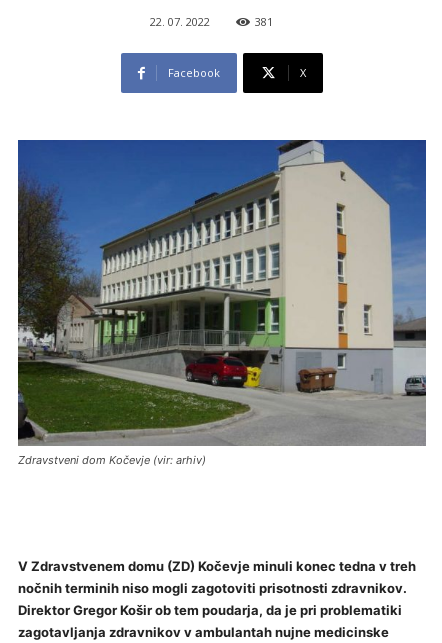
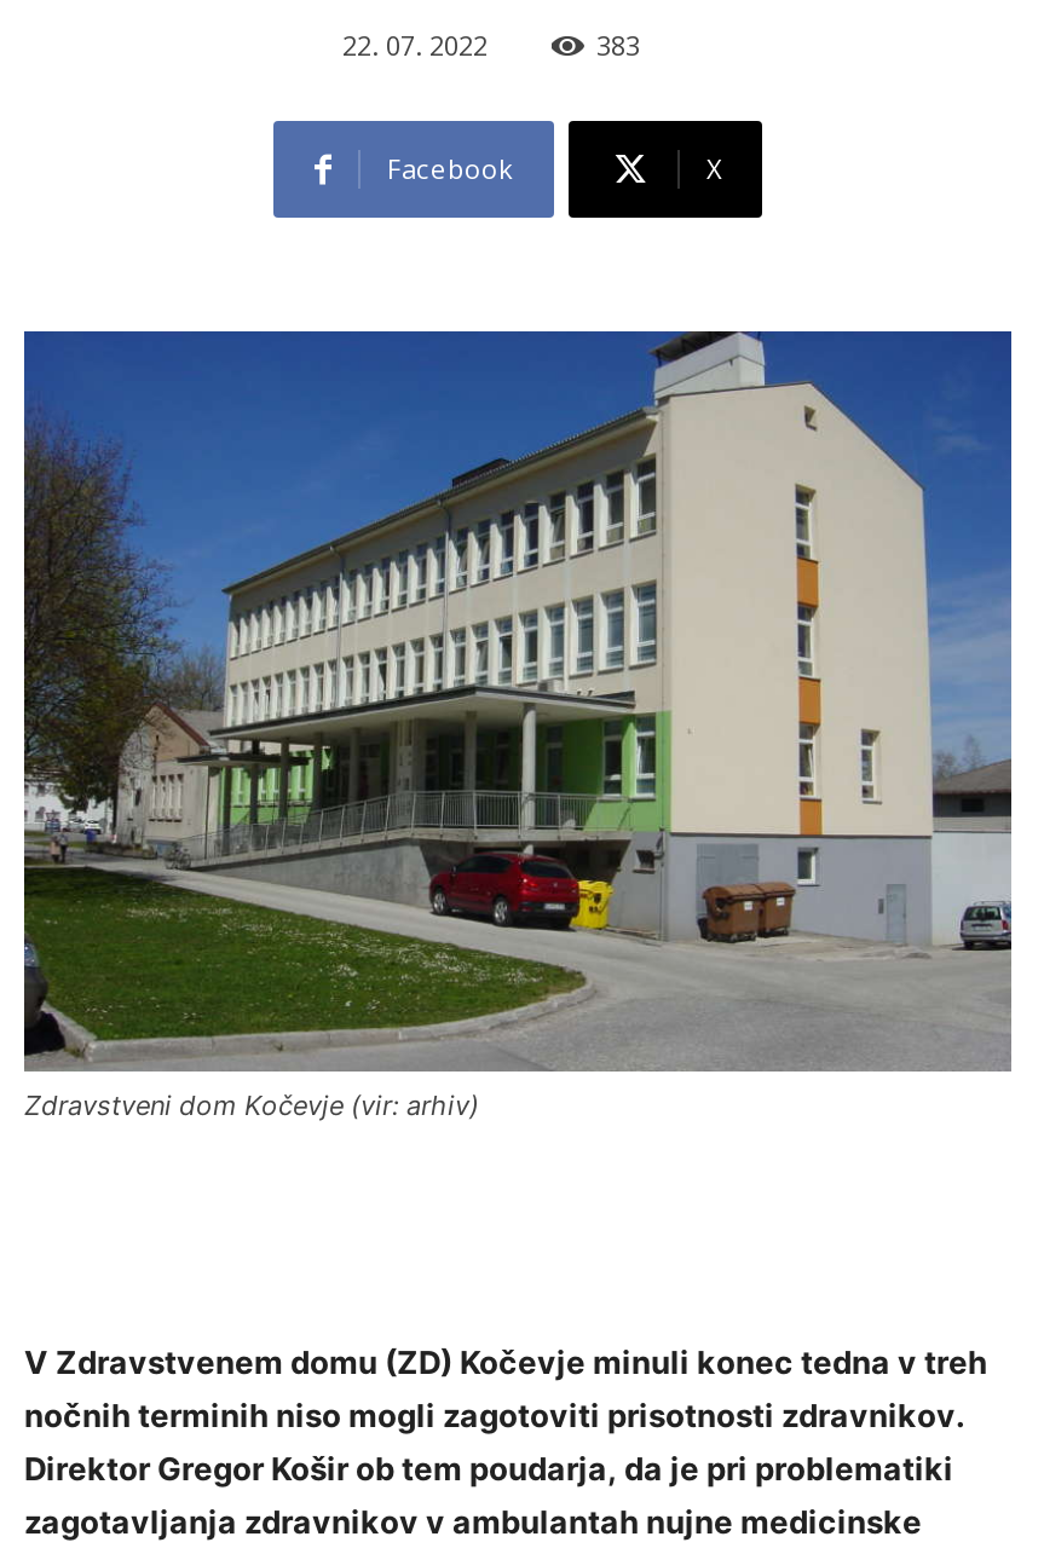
- 381
+ 383
